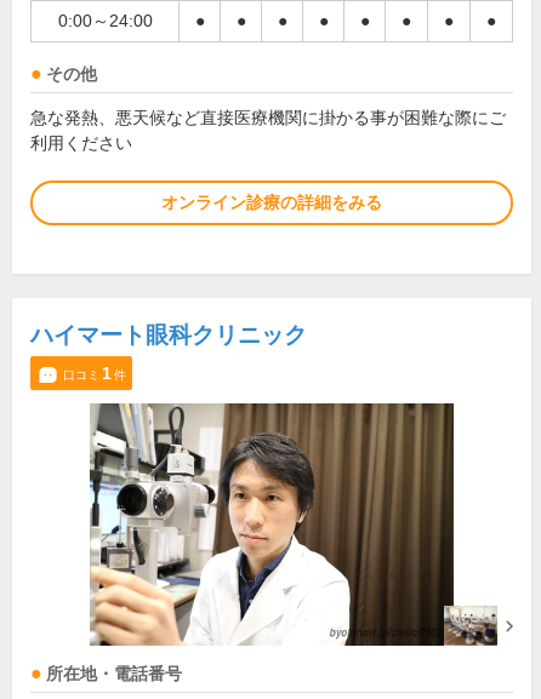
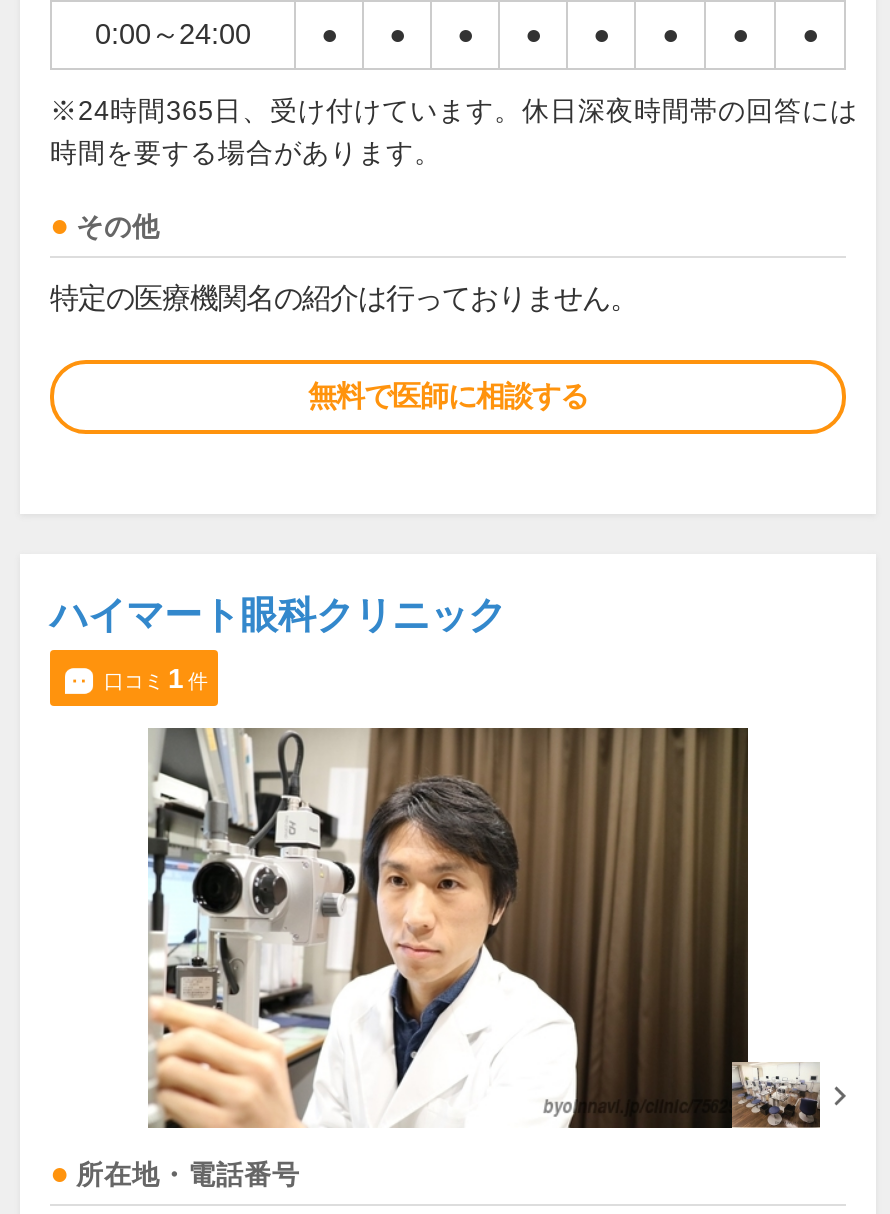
+ ※24時間365日、受け付けています。休日深夜時間帯の回答には
+ 時間を要する場合があります。

moved down: その他

- 急な発熱、悪天候など直接医療機関に掛かる事が困難な際にご
- 利用ください
+ 特定の医療機関名の紹介は行っておりません。

- オンライン診療の詳細をみる
+ 無料で医師に相談する
